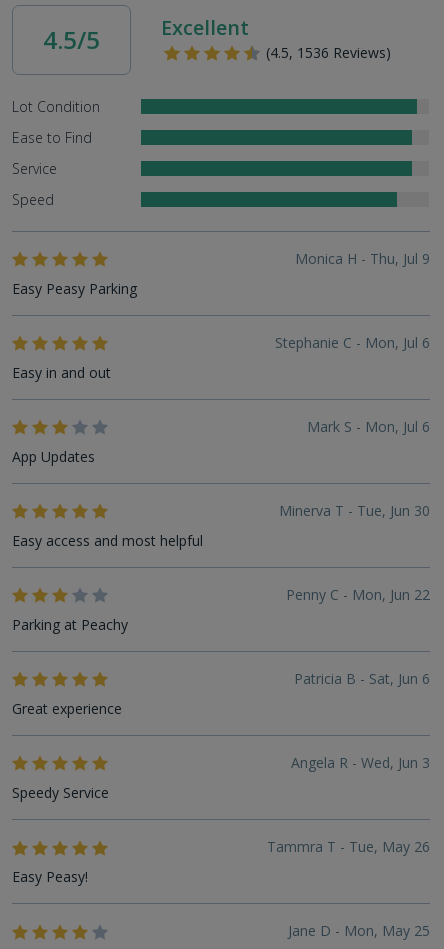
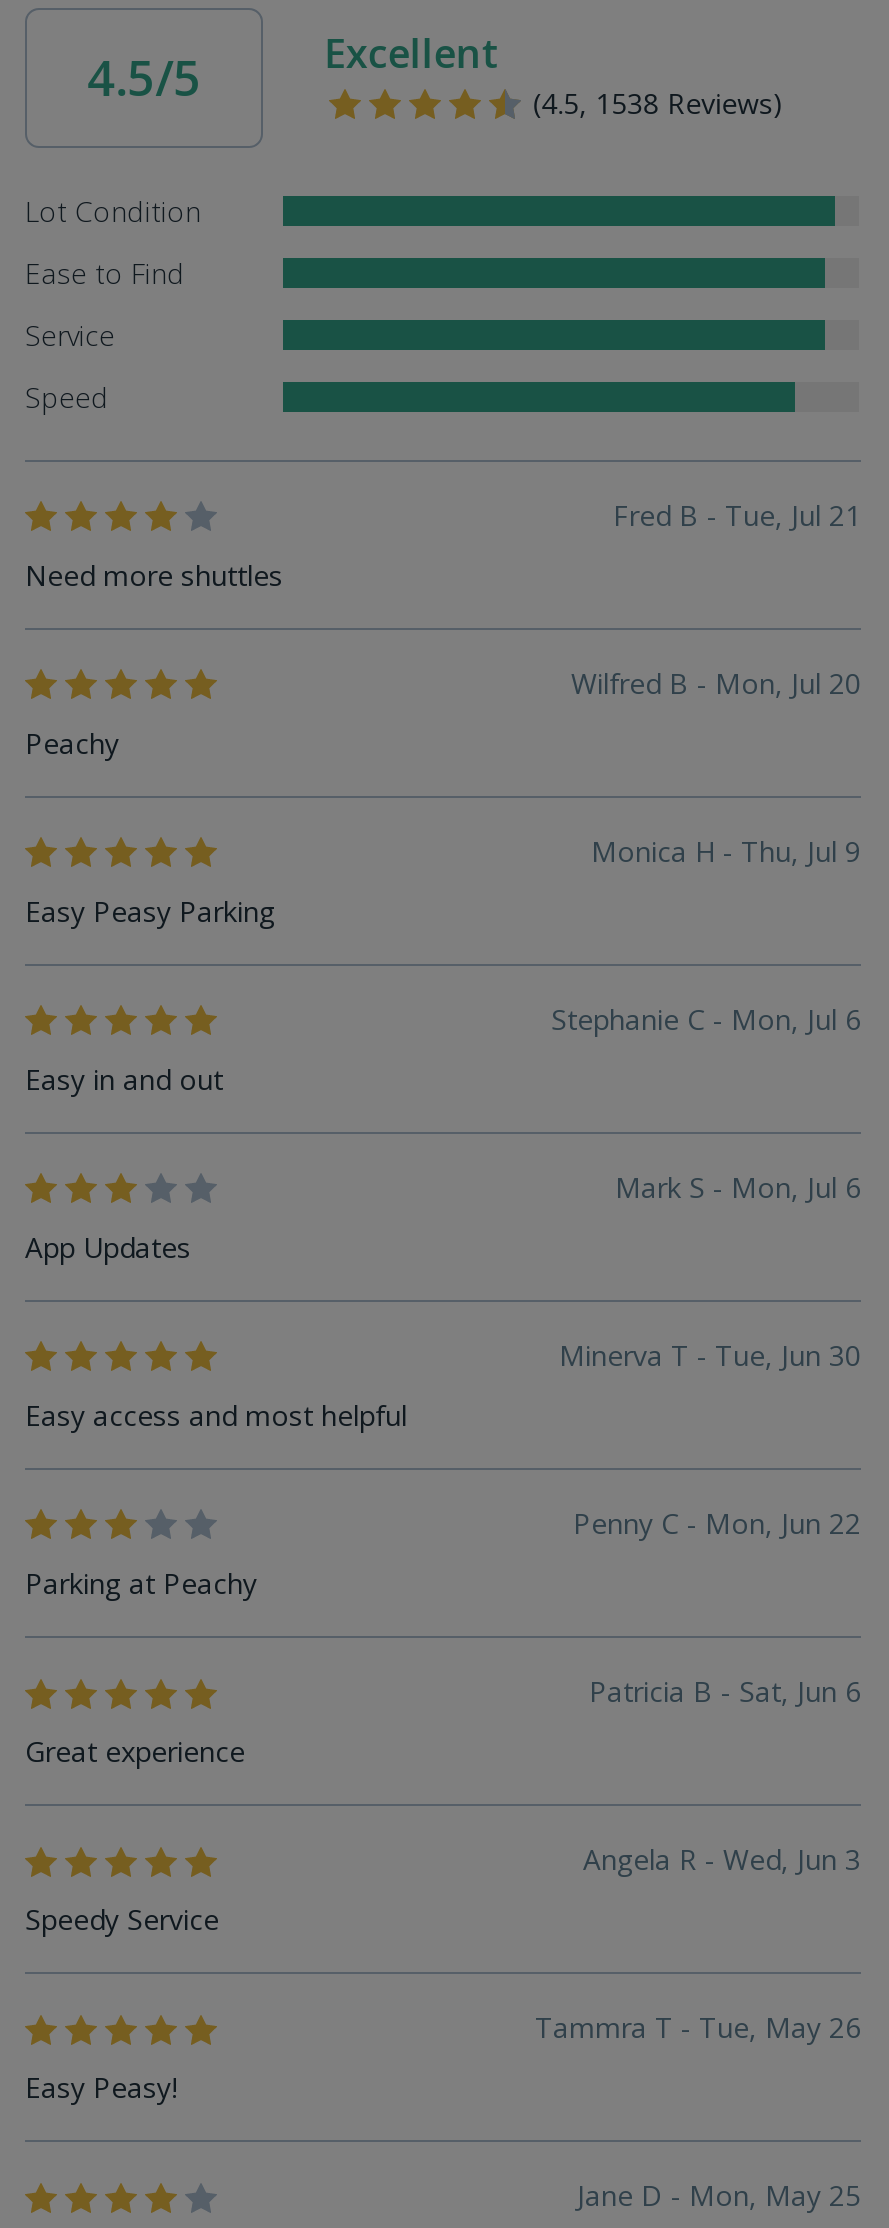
- (4.5, 1536 Reviews)
+ (4.5, 1538 Reviews)

+ Fred B - Tue, Jul 21
+ Need more shuttles
+ Wilfred B - Mon, Jul 20
+ Peachy
